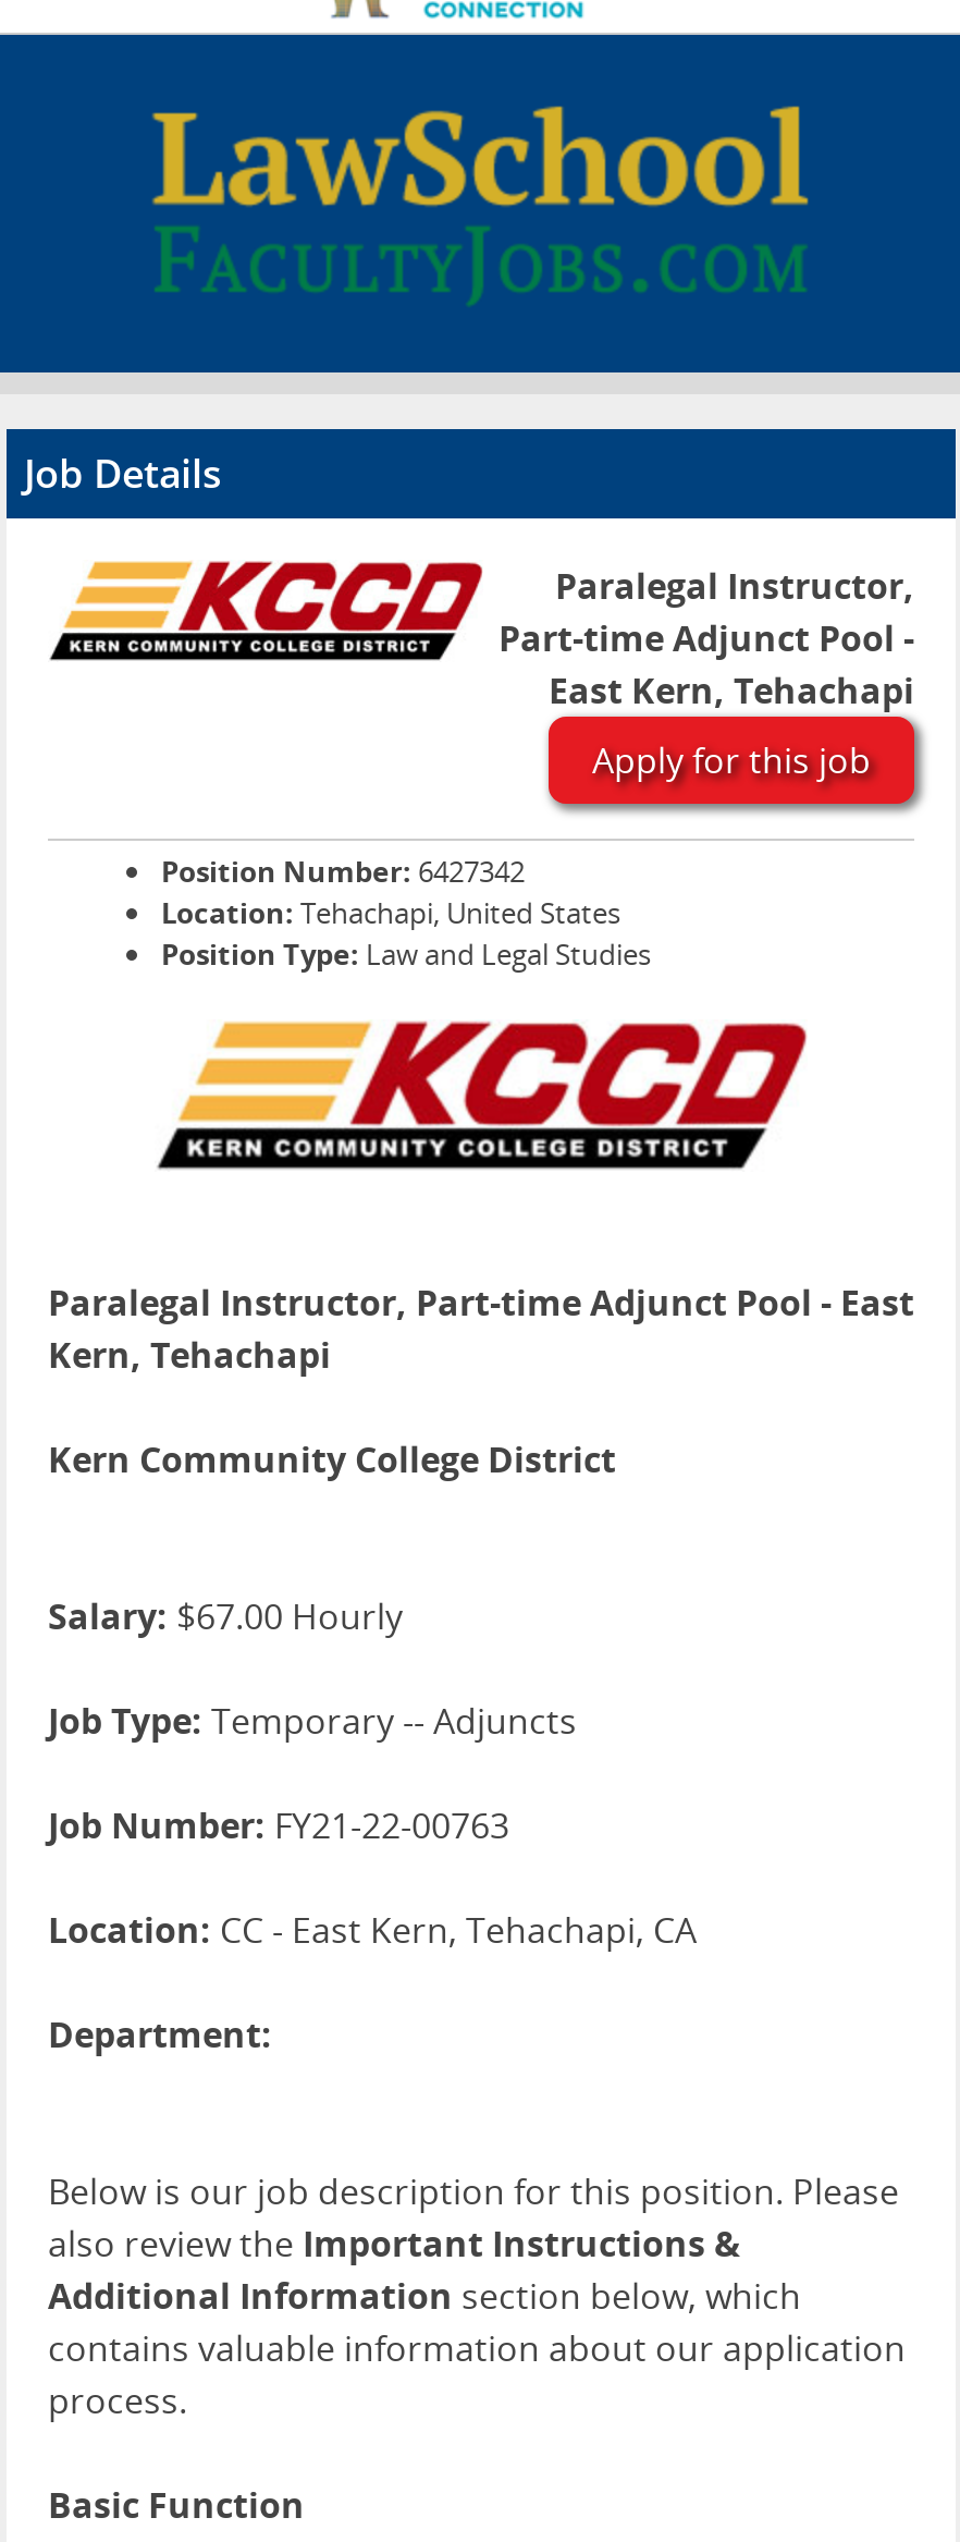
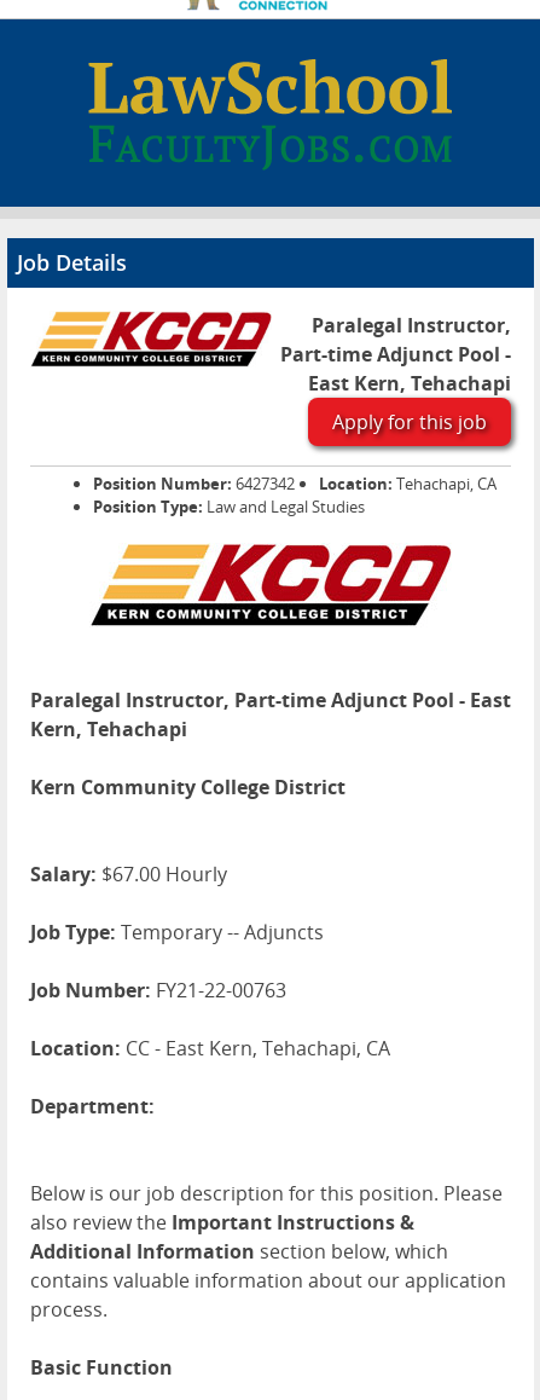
- Location: Tehachapi, United States
+ Location: Tehachapi, CA
